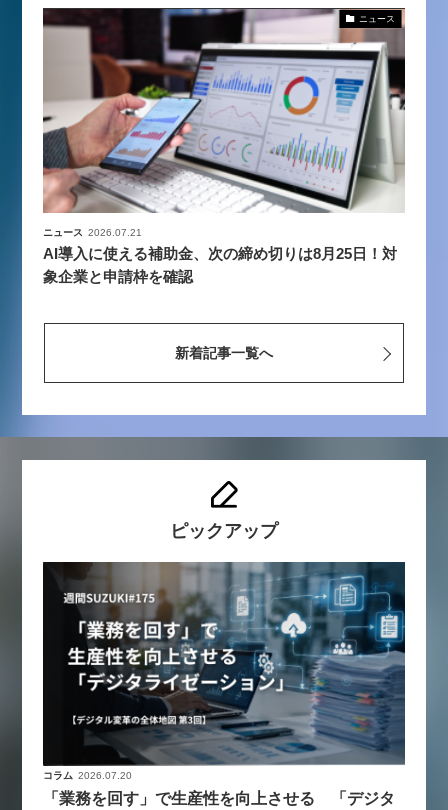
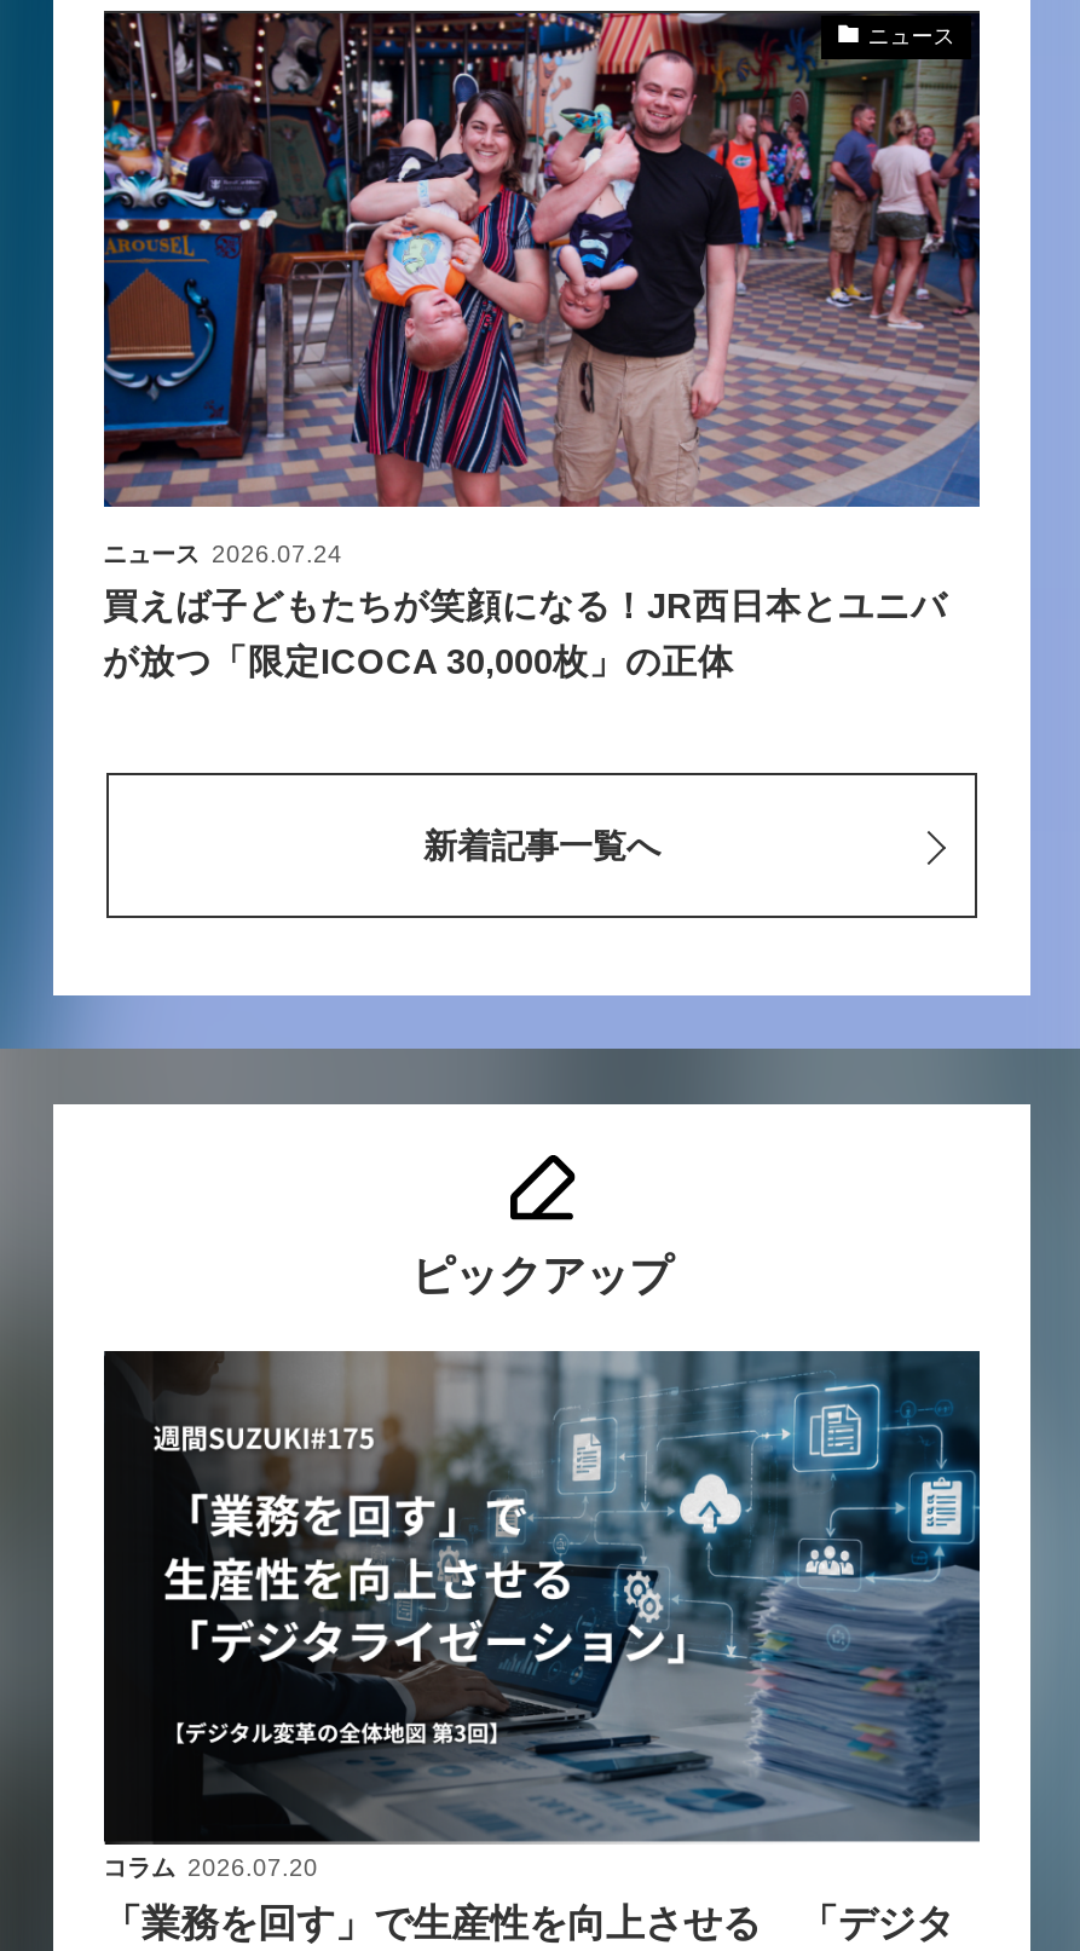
- [image]
- ニュース 2026.07.21
+ [image]
+ ニュース 2026.07.24

- AI導入に使える補助金、次の締め切りは8月25日！対
- 象企業と申請枠を確認
+ 買えば子どもたちが笑顔になる！JR西日本とユニバ
+ が放つ「限定ICOCA 30,000枚」の正体
